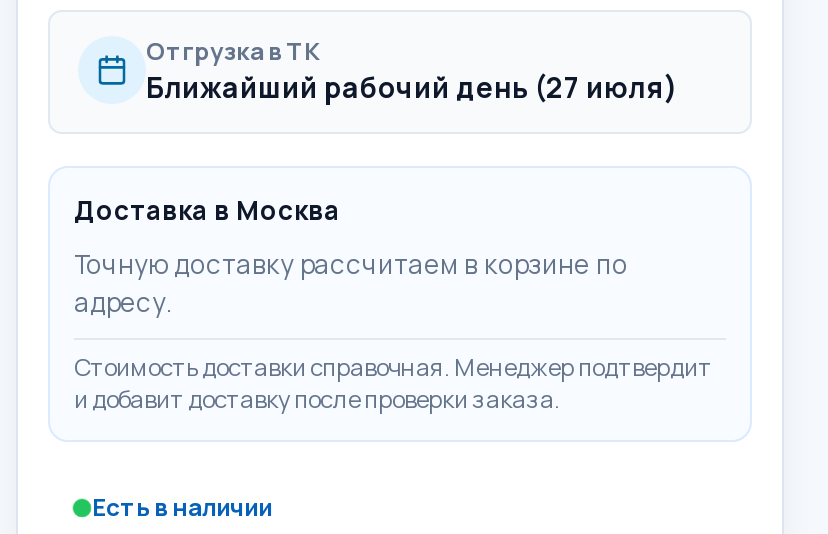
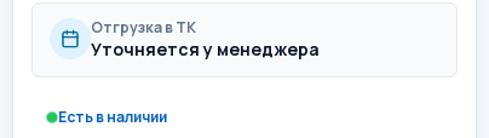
- Ближайший рабочий день (27 июля)
- Доставка в Москва
- Точную доставку рассчитаем в корзине по
- адресу.
- Стоимость доставки справочная. Менеджер подтвердит
- и добавит доставку после проверки заказа.
+ Уточняется у менеджера
